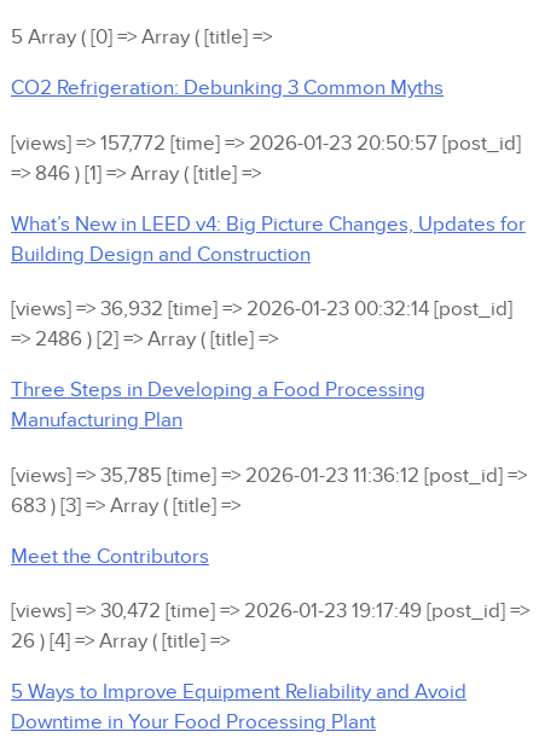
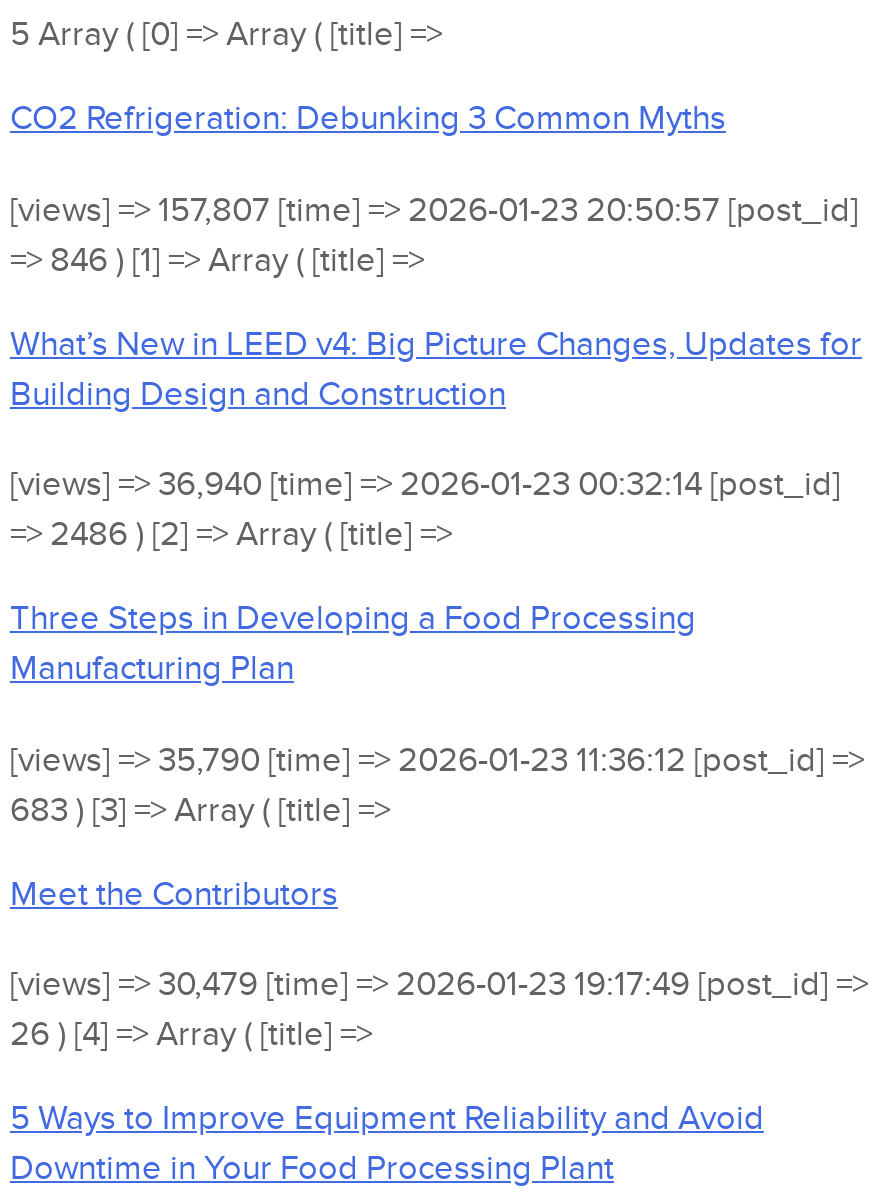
- [views] => 157,772 [time] => 2026-01-23 20:50:57 [post_id]
+ [views] => 157,807 [time] => 2026-01-23 20:50:57 [post_id]

- [views] => 36,932 [time] => 2026-01-23 00:32:14 [post_id]
+ [views] => 36,940 [time] => 2026-01-23 00:32:14 [post_id]

- [views] => 35,785 [time] => 2026-01-23 11:36:12 [post_id] =>
+ [views] => 35,790 [time] => 2026-01-23 11:36:12 [post_id] =>

- [views] => 30,472 [time] => 2026-01-23 19:17:49 [post_id] =>
+ [views] => 30,479 [time] => 2026-01-23 19:17:49 [post_id] =>
